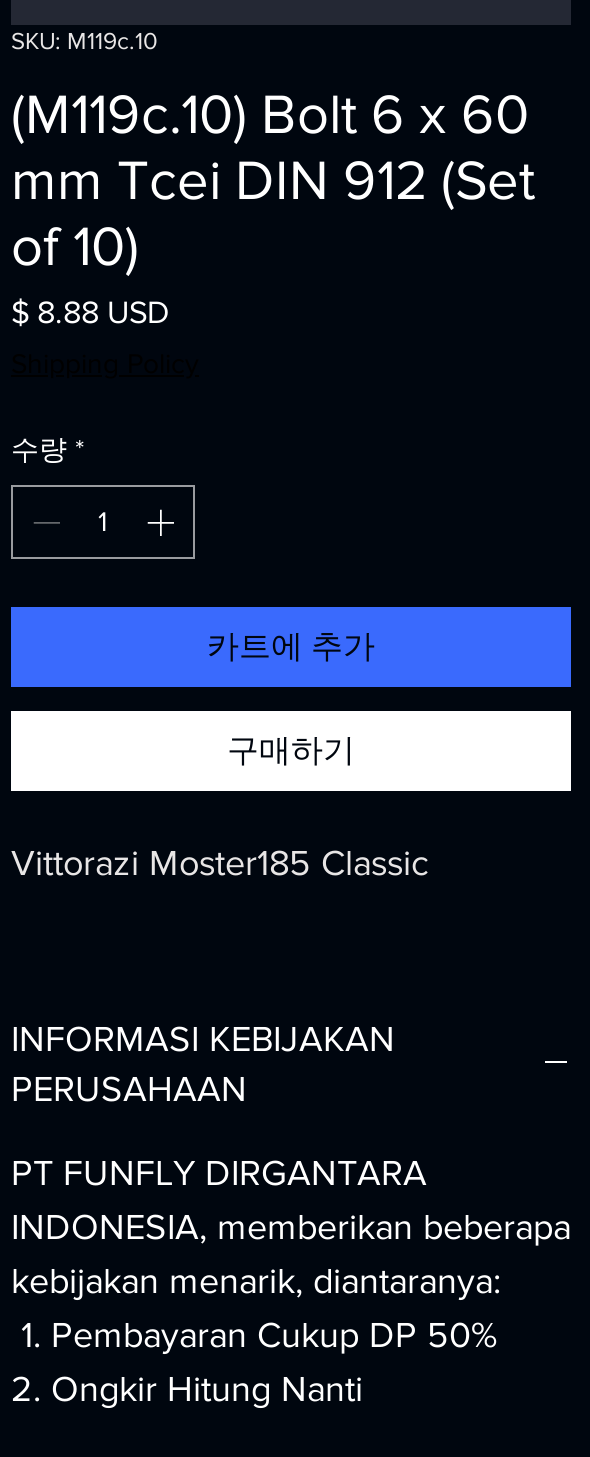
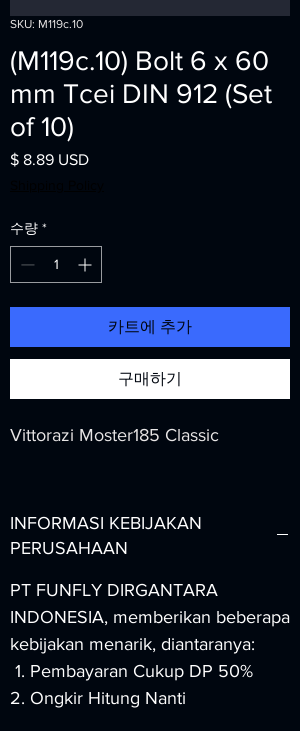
- $ 8.88 USD 가
+ $ 8.89 USD 가
